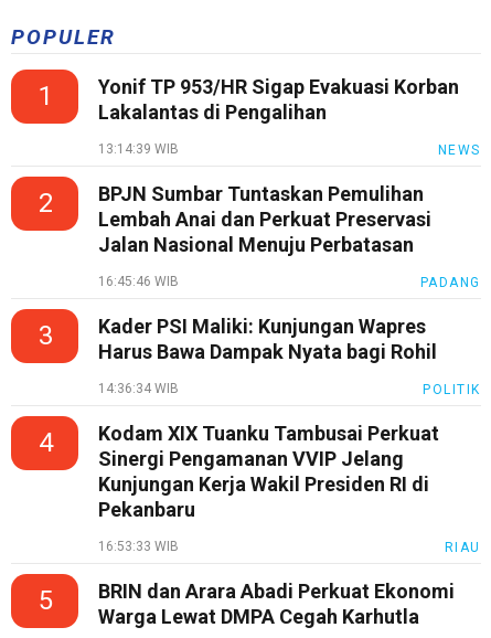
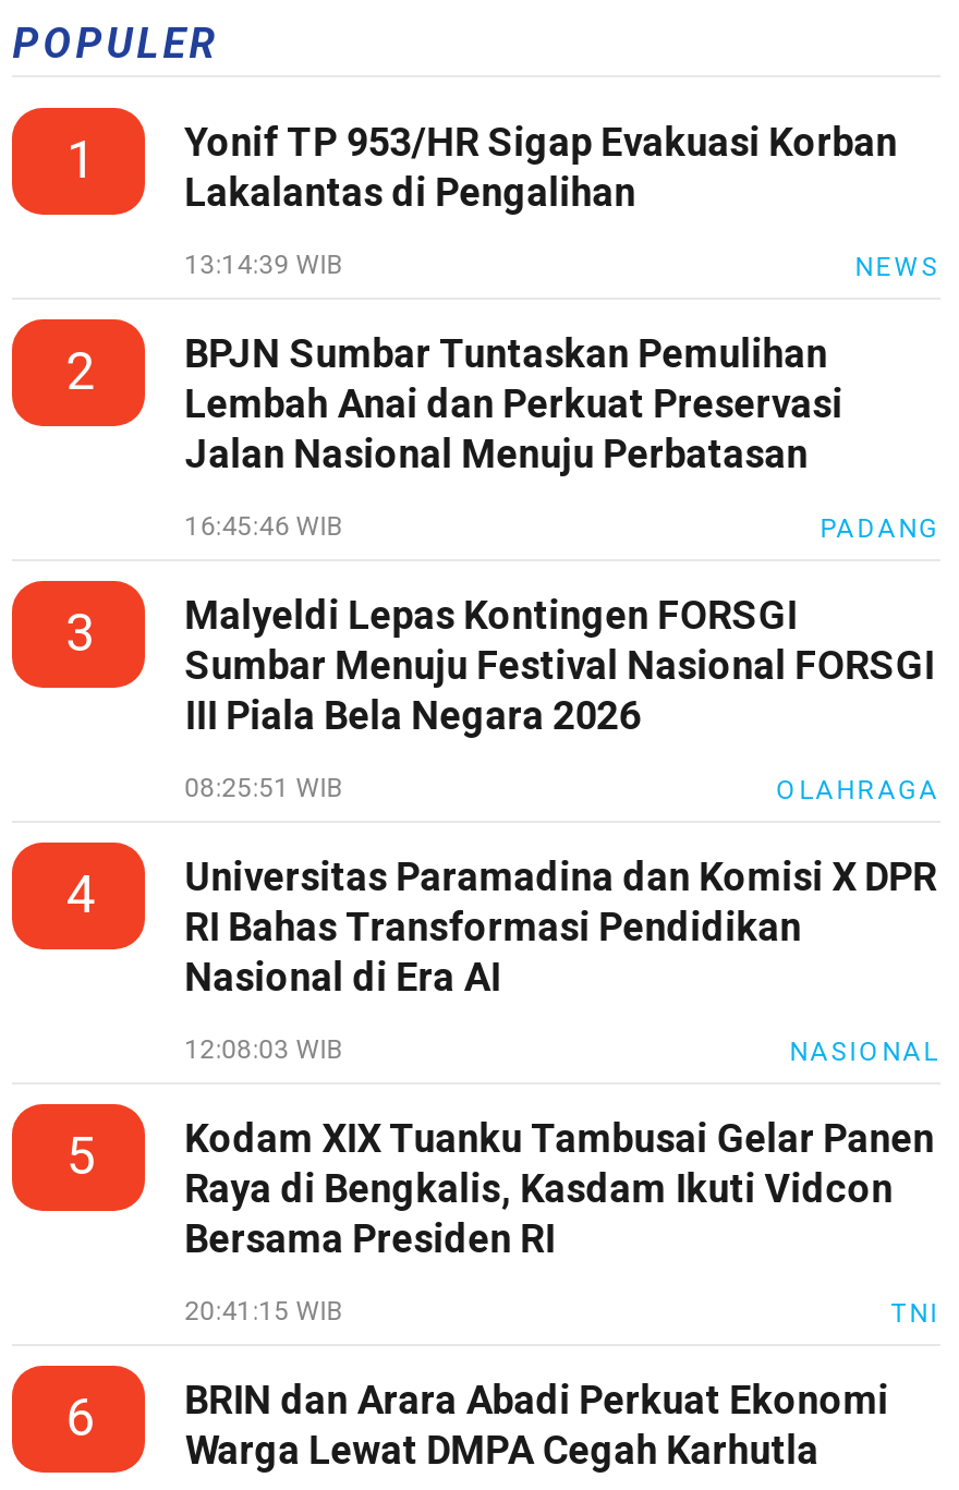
- Kader PSI Maliki: Kunjungan Wapres
- Harus Bawa Dampak Nyata bagi Rohil
+ Malyeldi Lepas Kontingen FORSGI
+ Sumbar Menuju Festival Nasional FORSGI
+ III Piala Bela Negara 2026

- 14:36:34 WIB
- POLITIK
+ 08:25:51 WIB
+ OLAHRAGA

- Kodam XIX Tuanku Tambusai Perkuat
- Sinergi Pengamanan VVIP Jelang
- Kunjungan Kerja Wakil Presiden RI di
- Pekanbaru
+ Universitas Paramadina dan Komisi X DPR
+ RI Bahas Transformasi Pendidikan
+ Nasional di Era AI

+ Kodam XIX Tuanku Tambusai Gelar Panen
+ Raya di Bengkalis, Kasdam Ikuti Vidcon
+ Bersama Presiden RI
+ 20:41:15 WIB
+ TNI
+ 6

- 16:53:33 WIB
- RIAU
+ 12:08:03 WIB
+ NASIONAL
